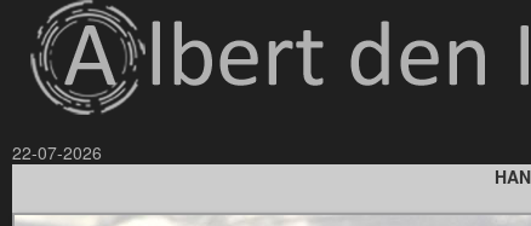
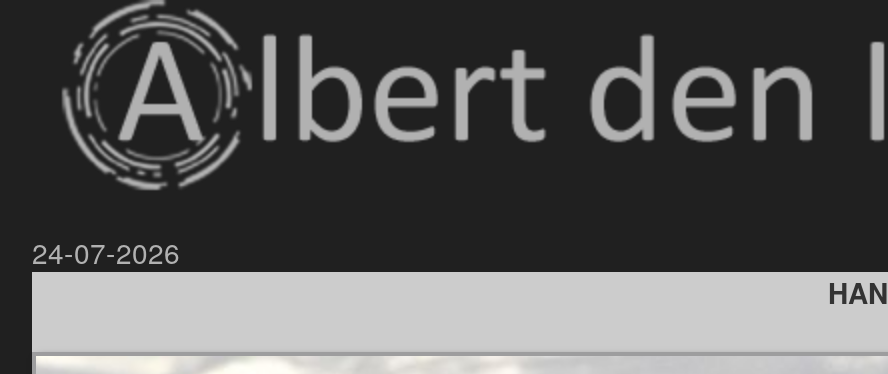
- 22-07-2026
+ 24-07-2026
